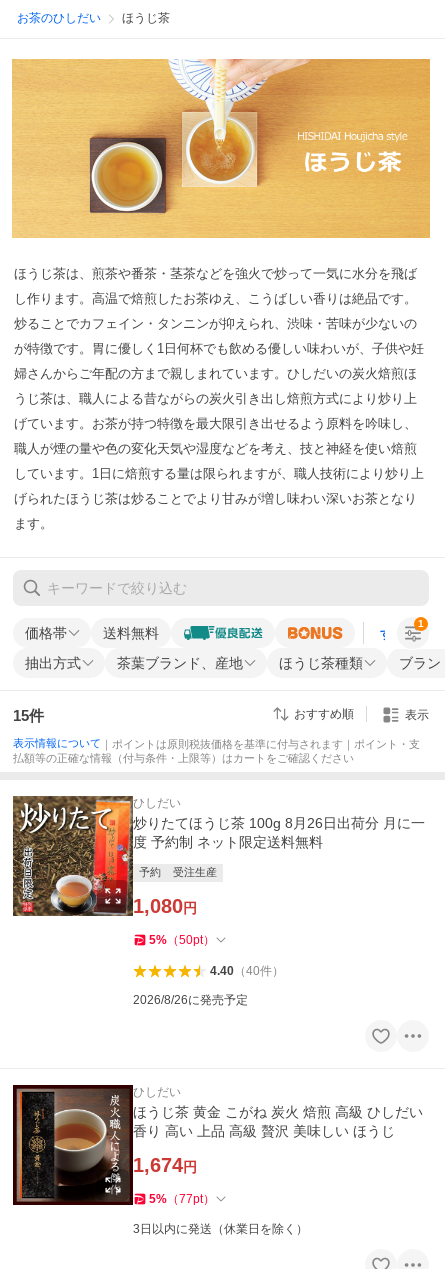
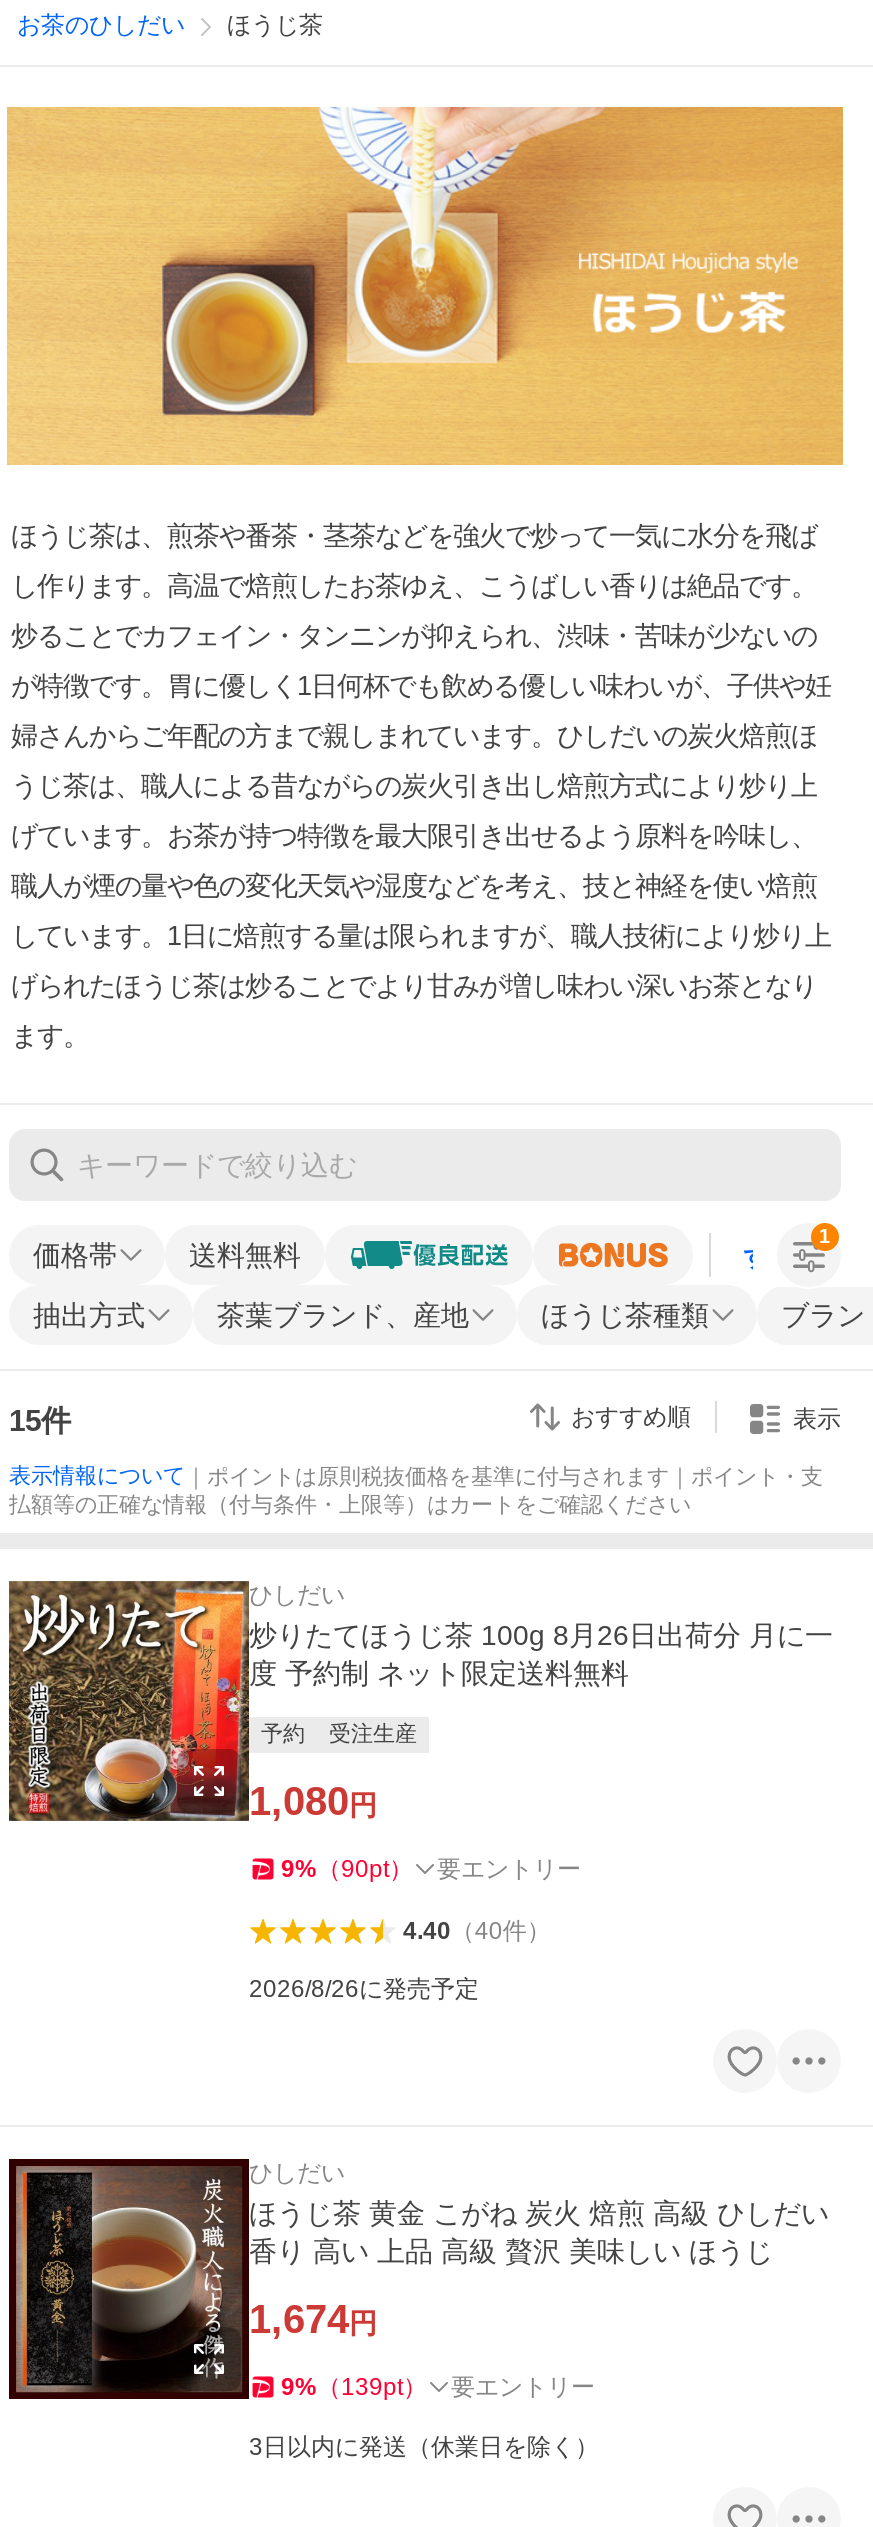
- 5%（50pt）
+ 9%（90pt）
+ 要エントリー

- 5%（77pt）
+ 9%（139pt）
+ 要エントリー
